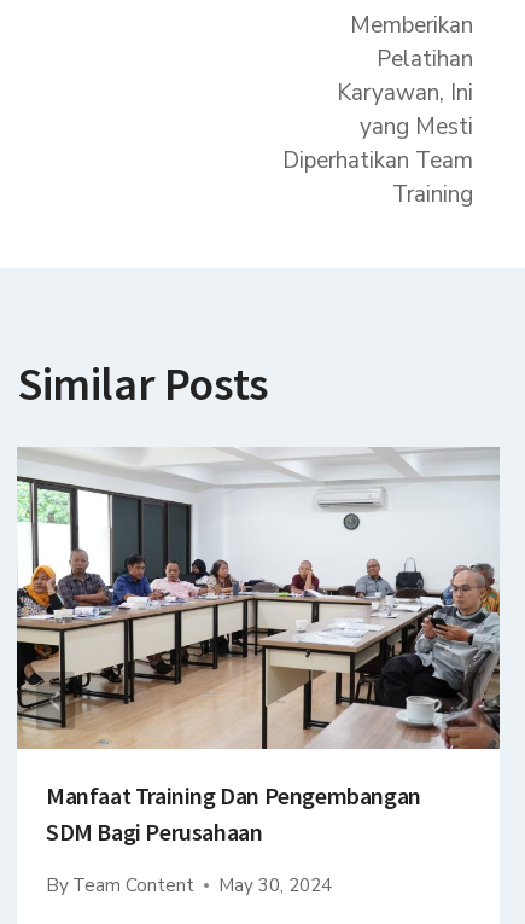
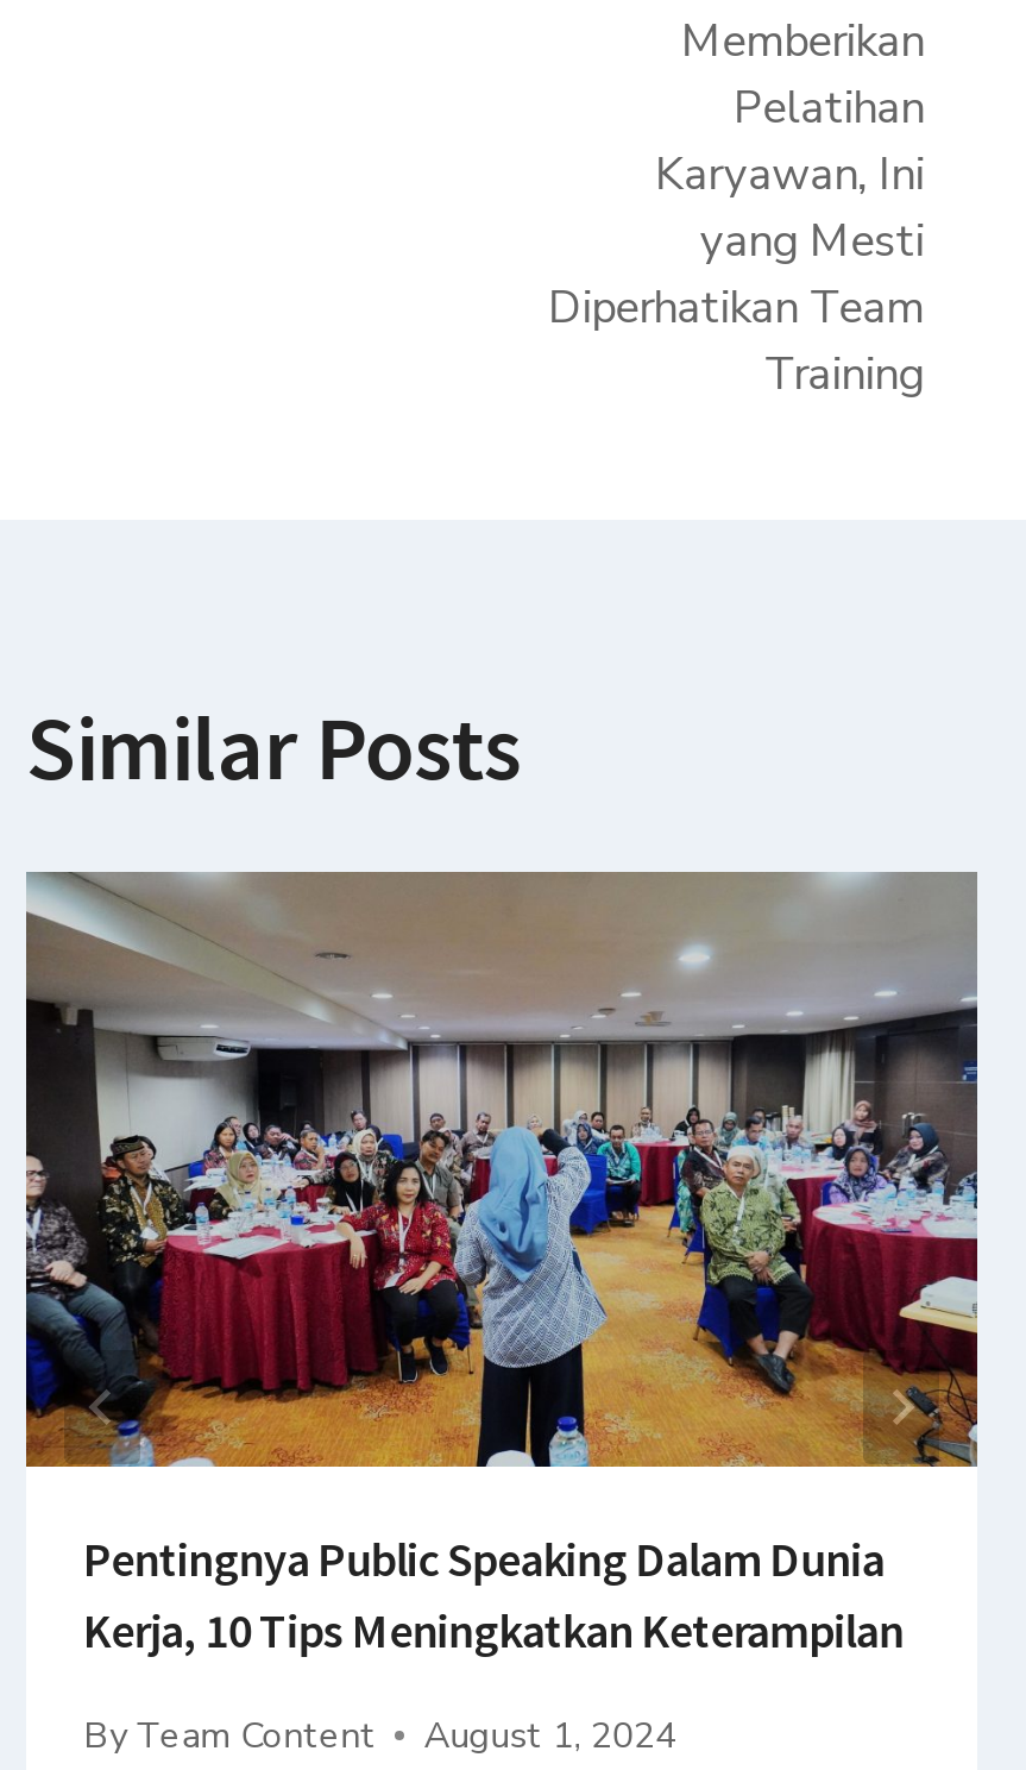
- [image]
- Manfaat Training Dan Pengembangan
- SDM Bagi Perusahaan
+ [image]
+ Pentingnya Public Speaking Dalam Dunia
+ Kerja, 10 Tips Meningkatkan Keterampilan

- By Team Content May 30, 2024
+ By Team Content August 1, 2024
